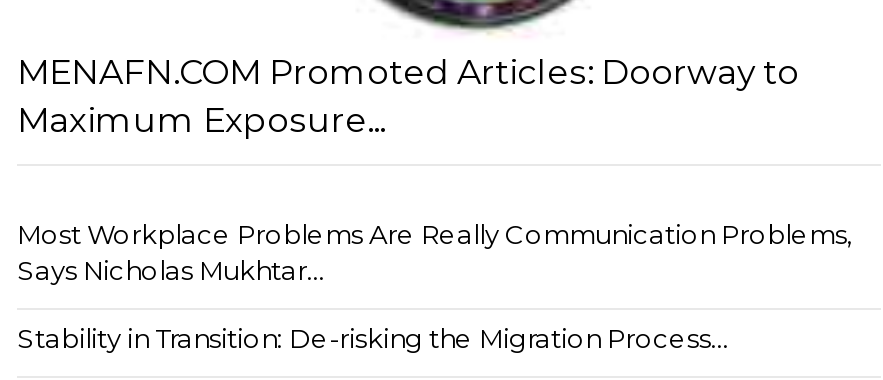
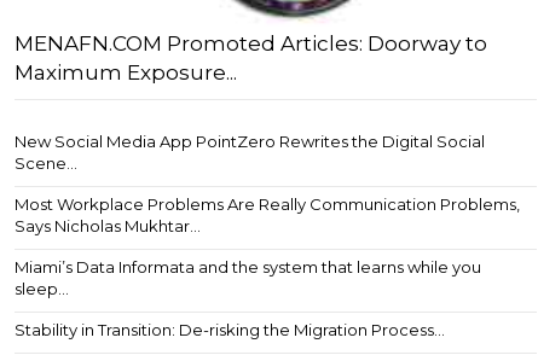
+ New Social Media App PointZero Rewrites the Digital Social
+ Scene...

+ Miami’s Data Informata and the system that learns while you
+ sleep...
